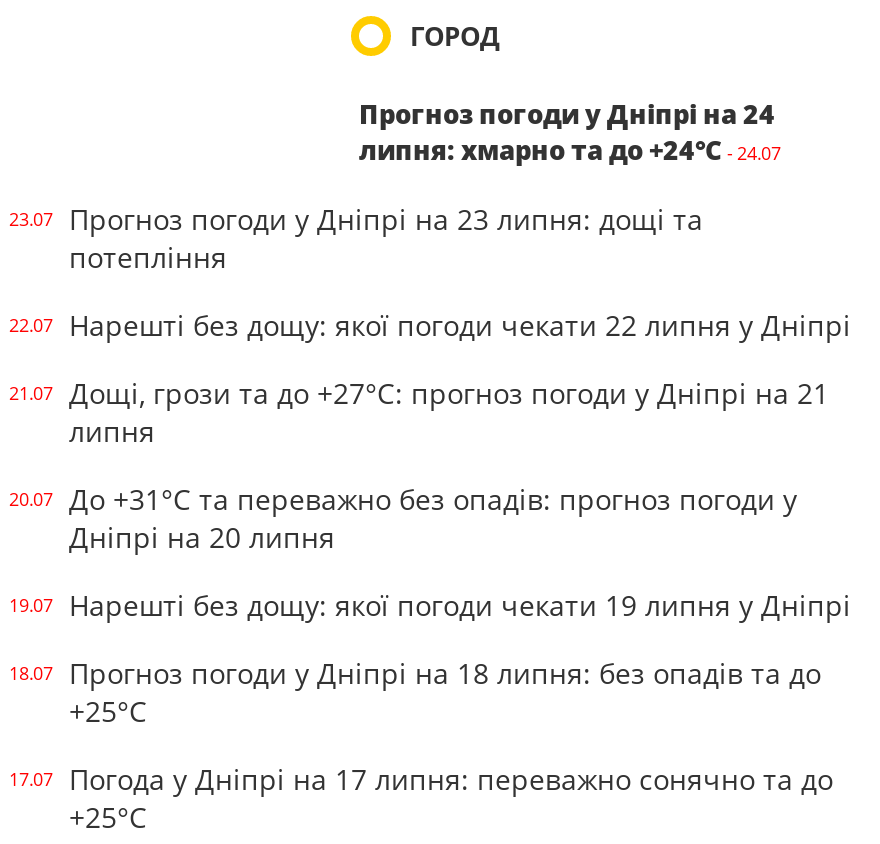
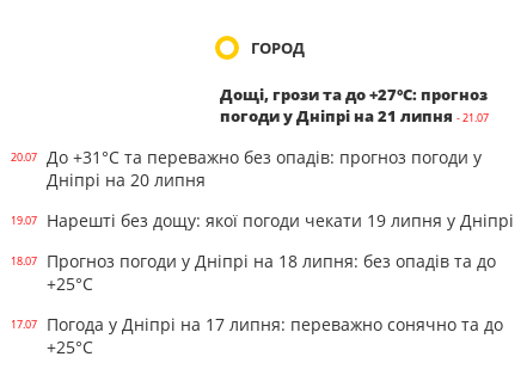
- Прогноз погоди у Дніпрі на 24
- липня: хмарно та до +24°С - 24.07
- 23.07
- Прогноз погоди у Дніпрі на 23 липня: дощі та
- потепління
- 22.07
- Нарешті без дощу: якої погоди чекати 22 липня у Дніпрі
- 21.07
- Дощі, грози та до +27°С: прогноз погоди у Дніпрі на 21
- липня
+ Дощі, грози та до +27°С: прогноз
+ погоди у Дніпрі на 21 липня - 21.07
